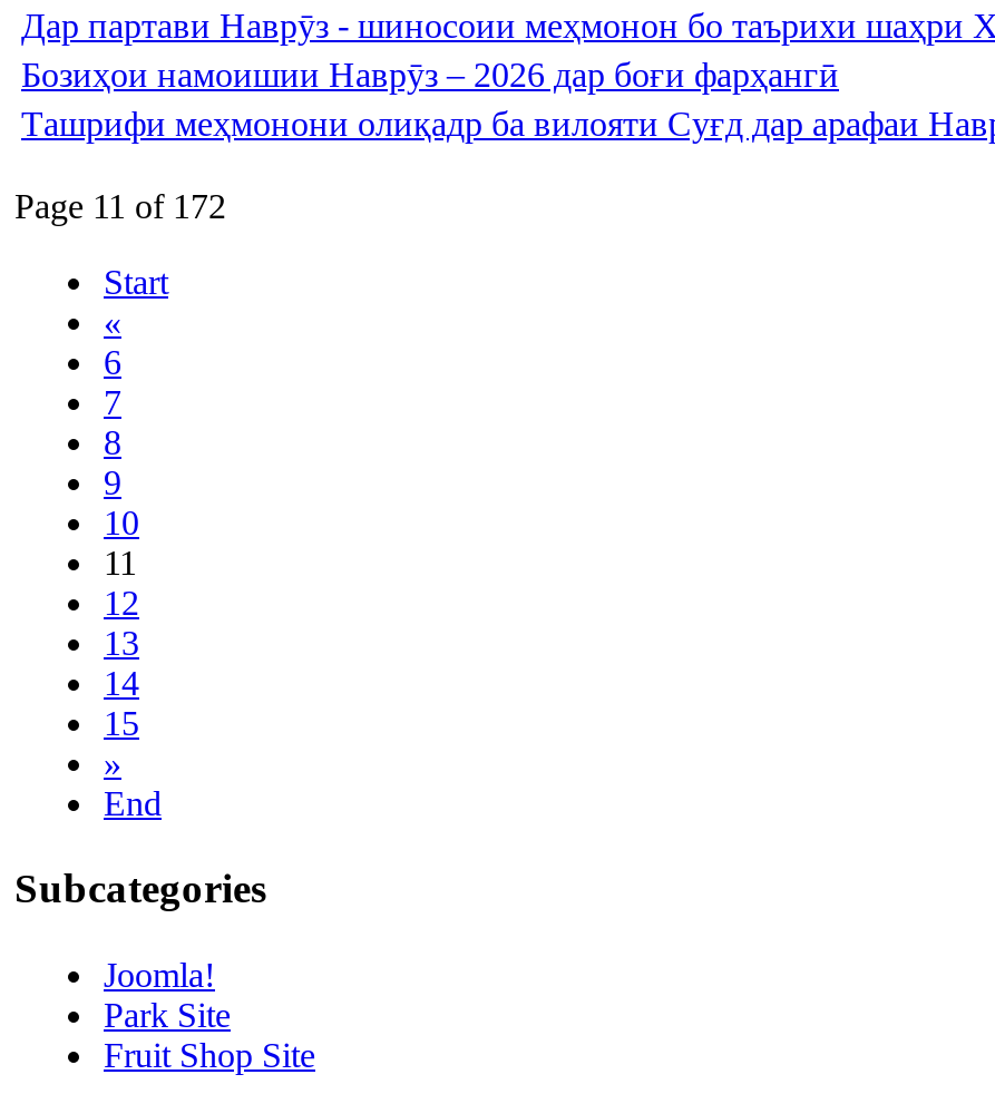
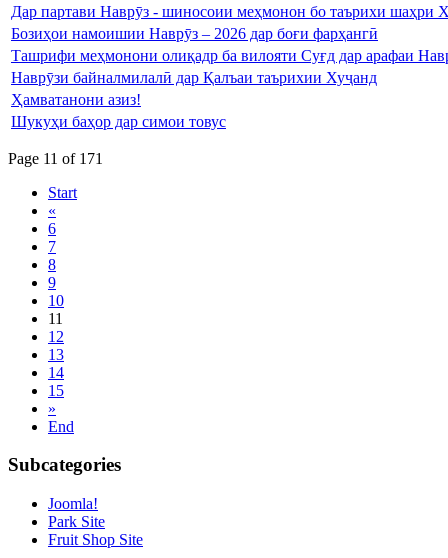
- Page 11 of 172
+ Наврӯзи байналмилалӣ дар Қалъаи таърихии Хуҷанд
+ Ҳамватанони азиз!
+ Шукуҳи баҳор дар симои товус
+ Page 11 of 171
